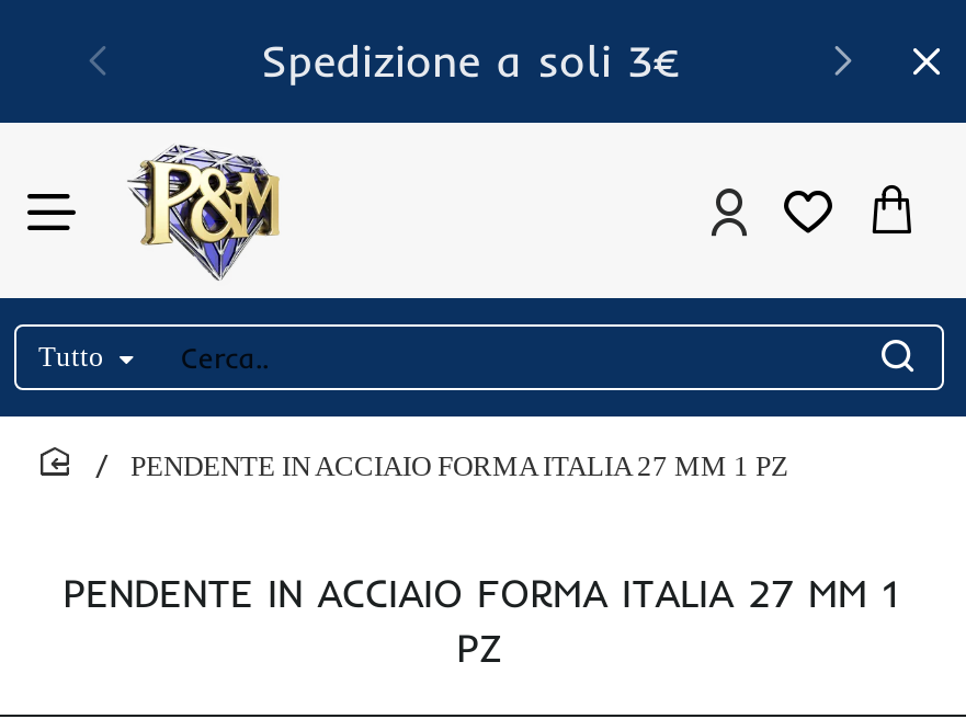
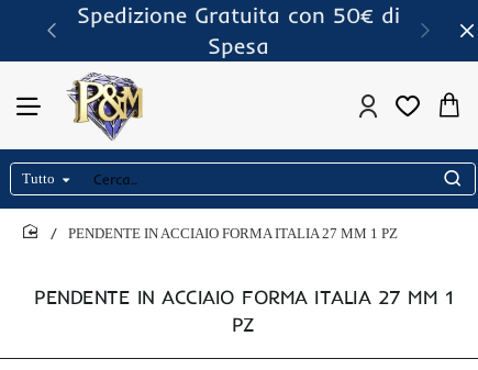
- Spedizione a soli 3€
+ Spedizione Gratuita con 50€ di
+ Spesa
